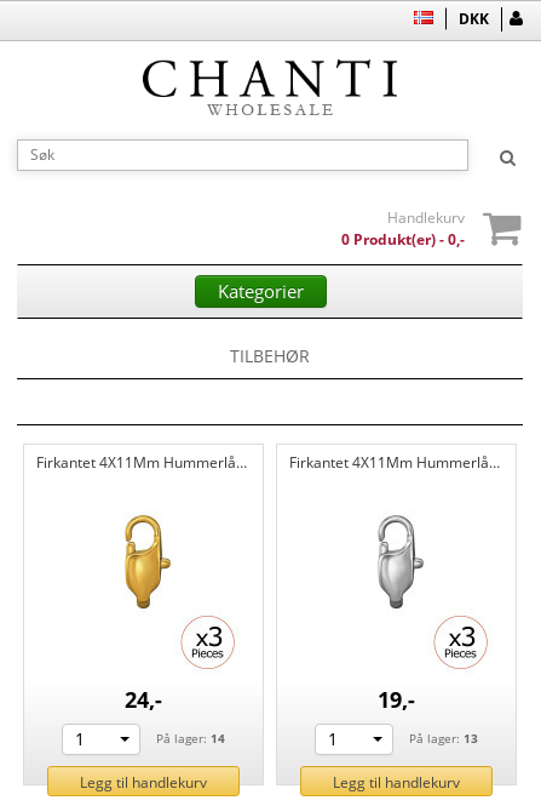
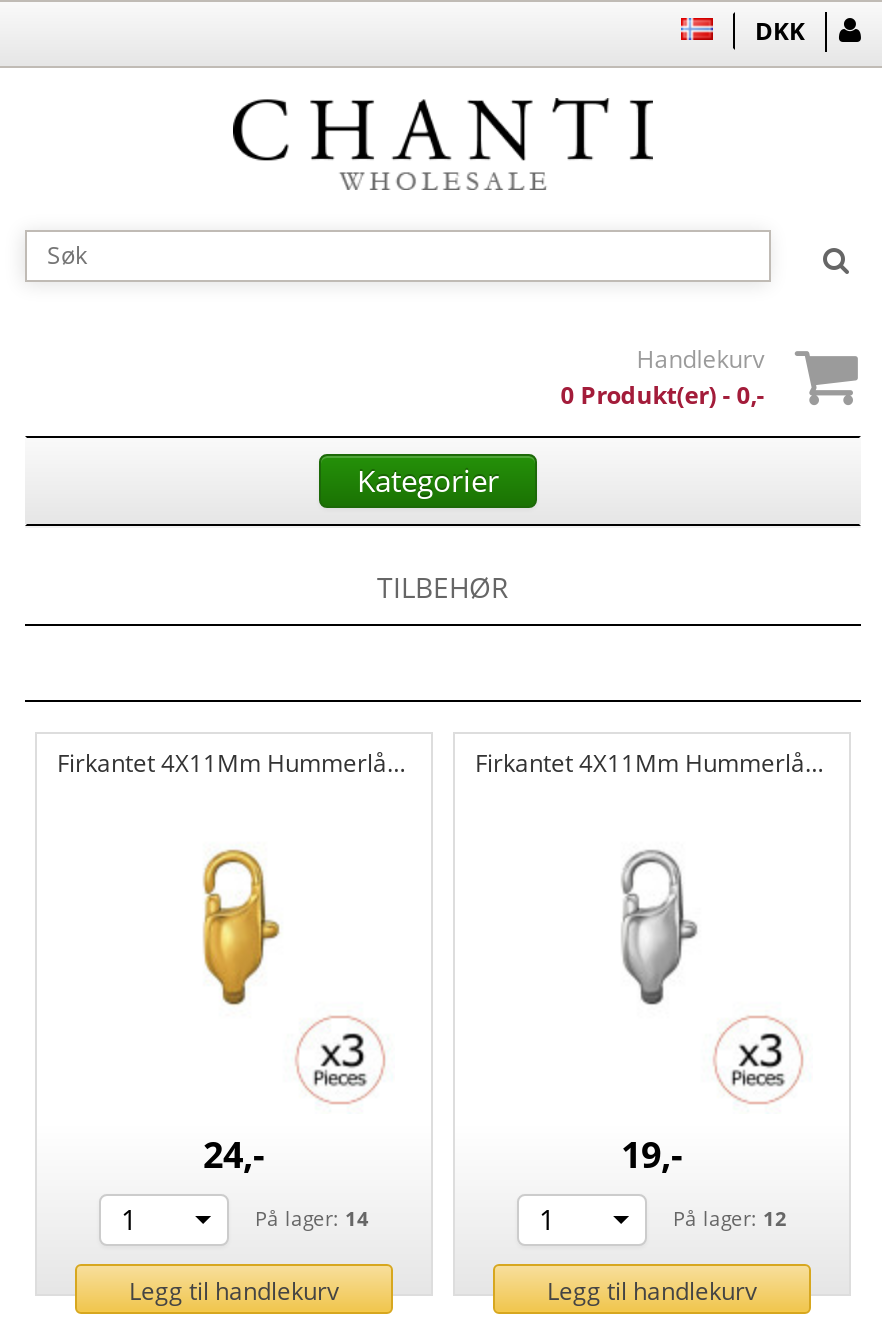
- På lager: 13
+ På lager: 12
